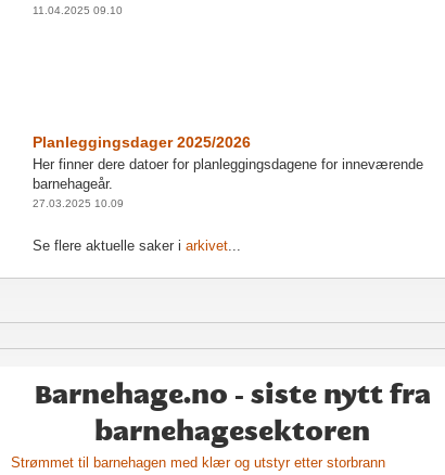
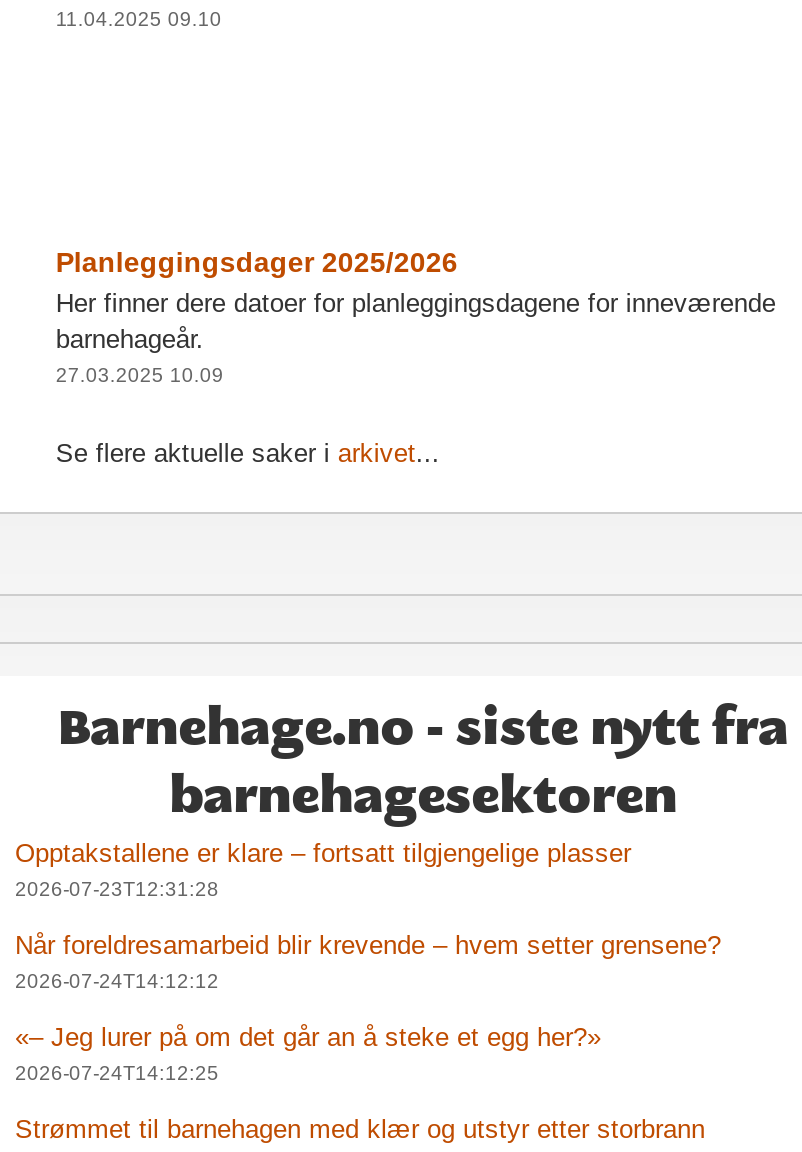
+ Opptakstallene er klare – fortsatt tilgjengelige plasser
+ 2026-07-23T12:31:28
+ Når foreldresamarbeid blir krevende – hvem setter grensene?
+ 2026-07-24T14:12:12
+ «– Jeg lurer på om det går an å steke et egg her?»
+ 2026-07-24T14:12:25
